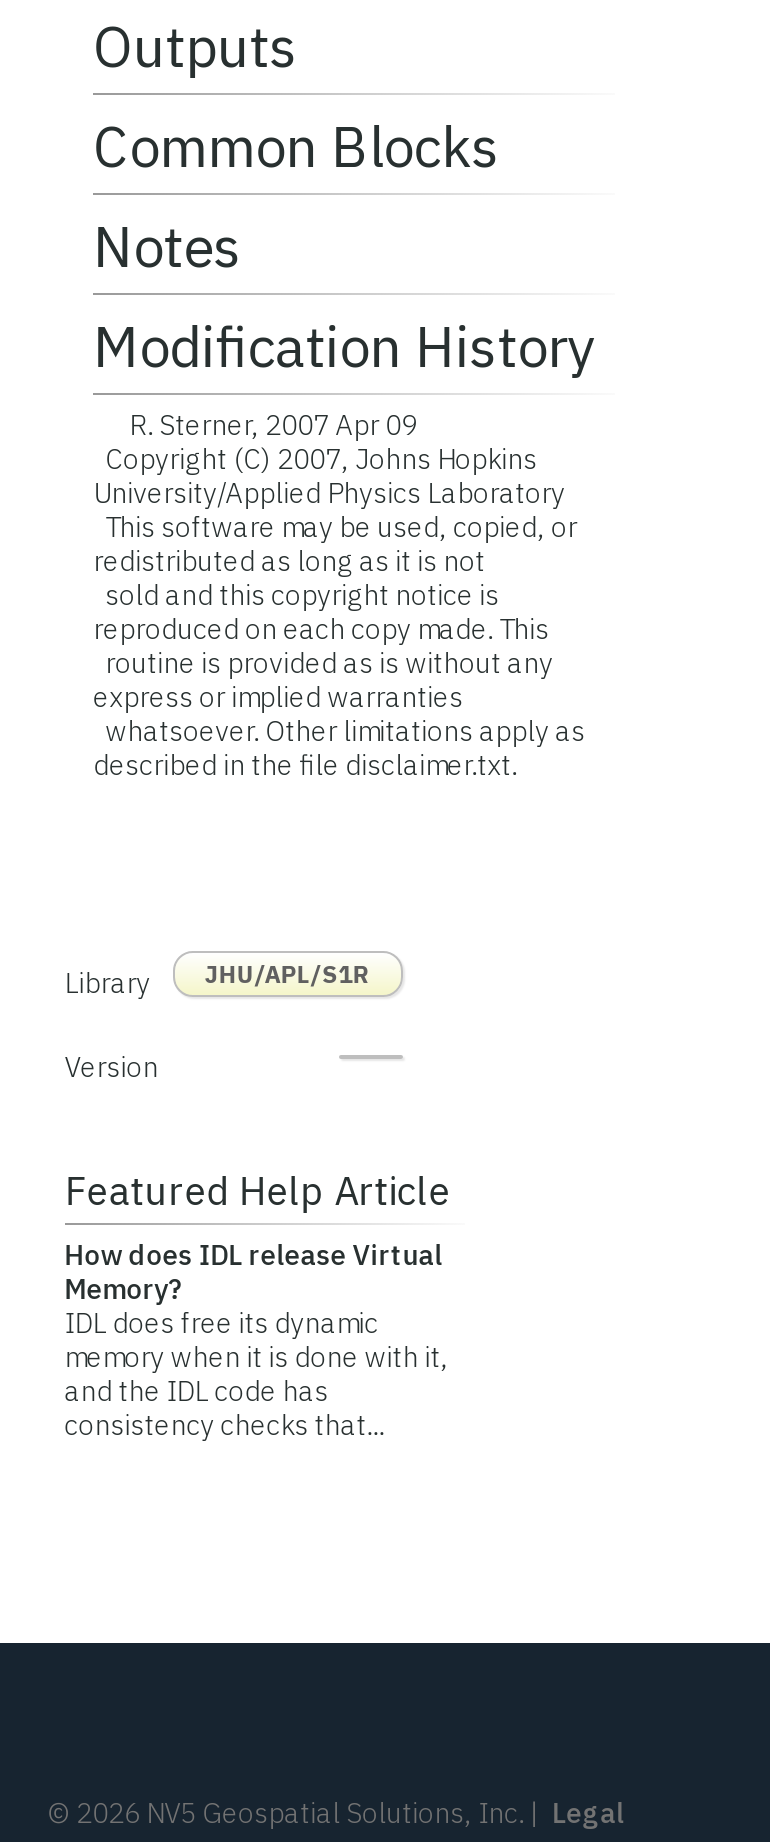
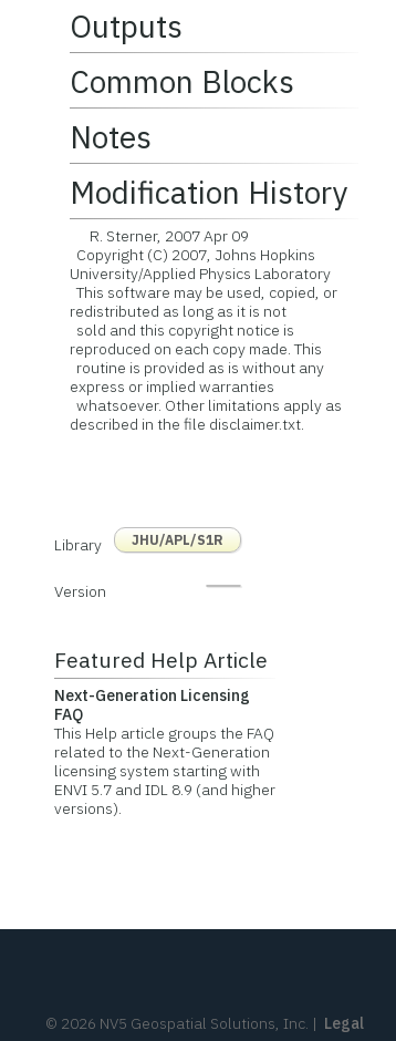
- How does IDL release Virtual
- Memory?
- IDL does free its dynamic
- memory when it is done with it,
- and the IDL code has
- consistency checks that...
+ Next-Generation Licensing
+ FAQ
+ This Help article groups the FAQ
+ related to the Next-Generation
+ licensing system starting with
+ ENVI 5.7 and IDL 8.9 (and higher
+ versions).
